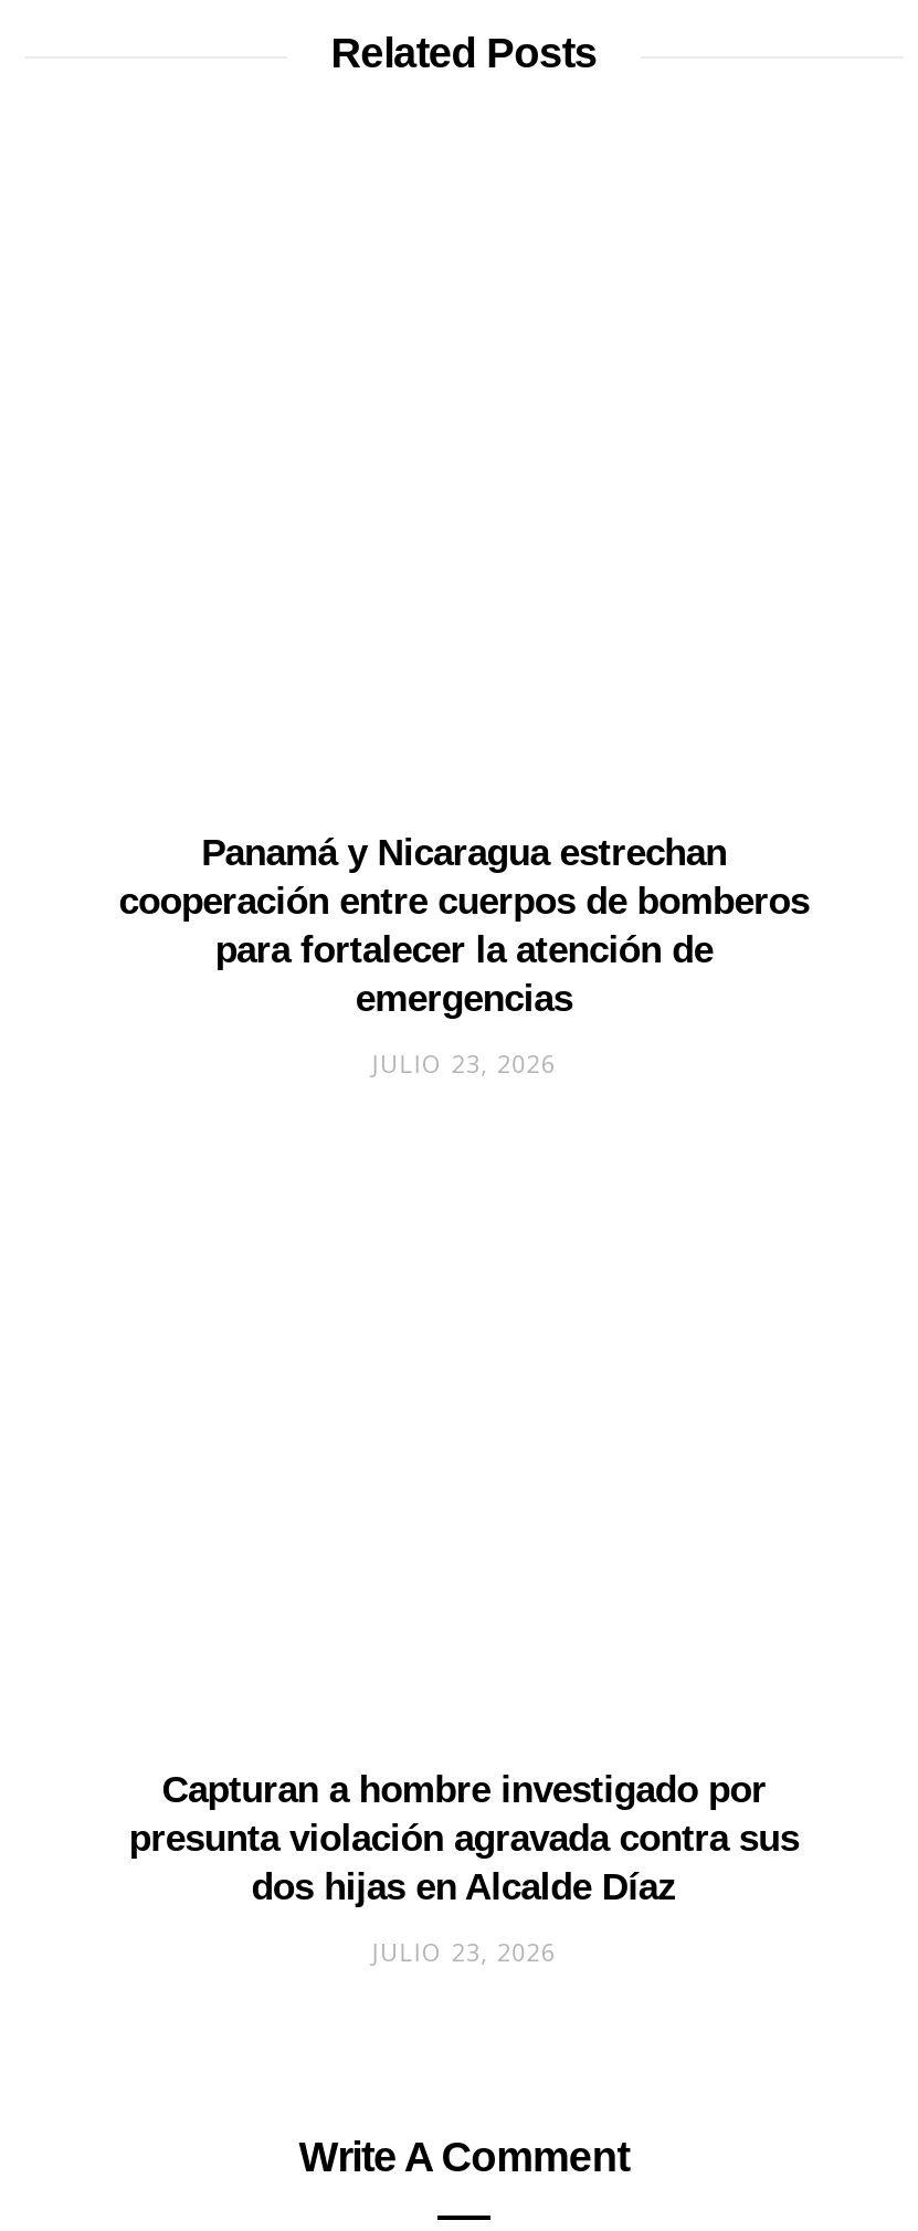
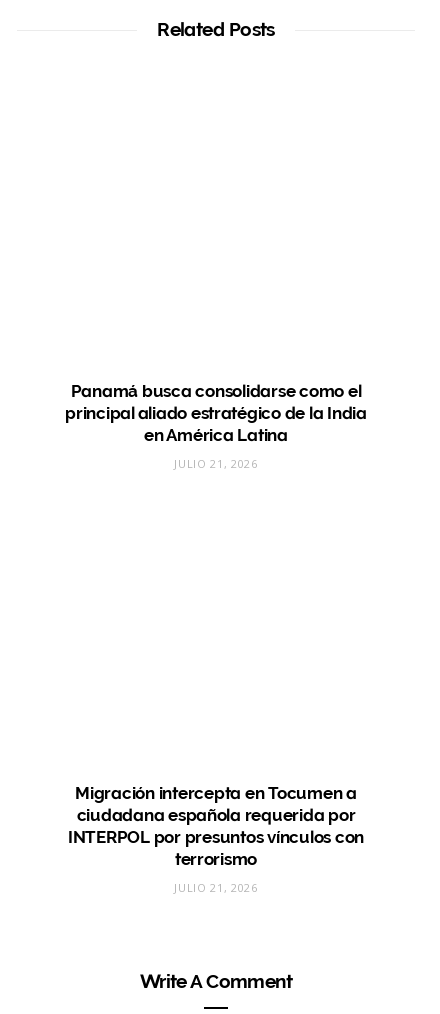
- Panamá y Nicaragua estrechan
- cooperación entre cuerpos de bomberos
- para fortalecer la atención de
- emergencias
+ Panamá busca consolidarse como el
+ principal aliado estratégico de la India
+ en América Latina

- JULIO 23, 2026
+ JULIO 21, 2026

- Capturan a hombre investigado por
- presunta violación agravada contra sus
- dos hijas en Alcalde Díaz
+ Migración intercepta en Tocumen a
+ ciudadana española requerida por
+ INTERPOL por presuntos vínculos con
+ terrorismo

- JULIO 23, 2026
+ JULIO 21, 2026
